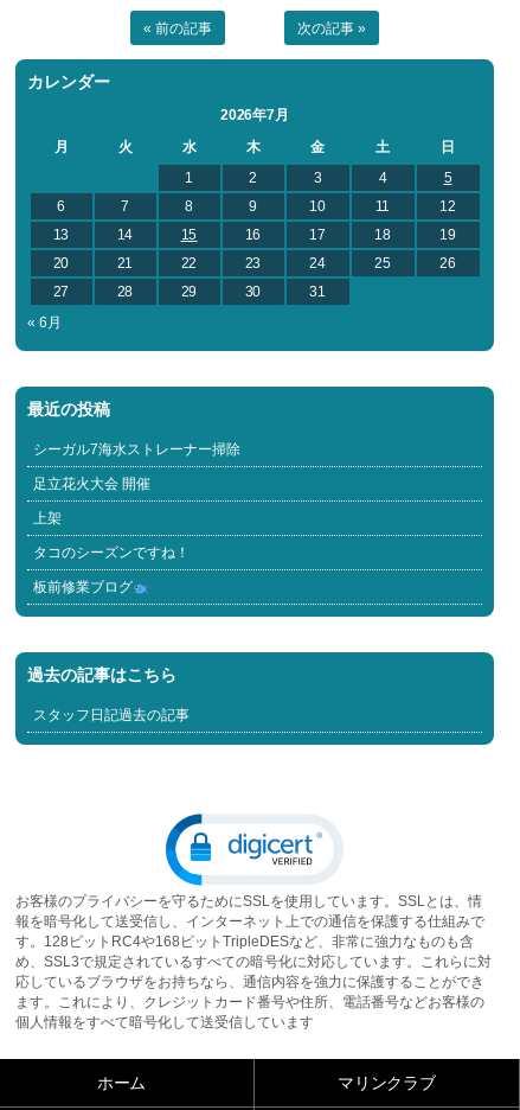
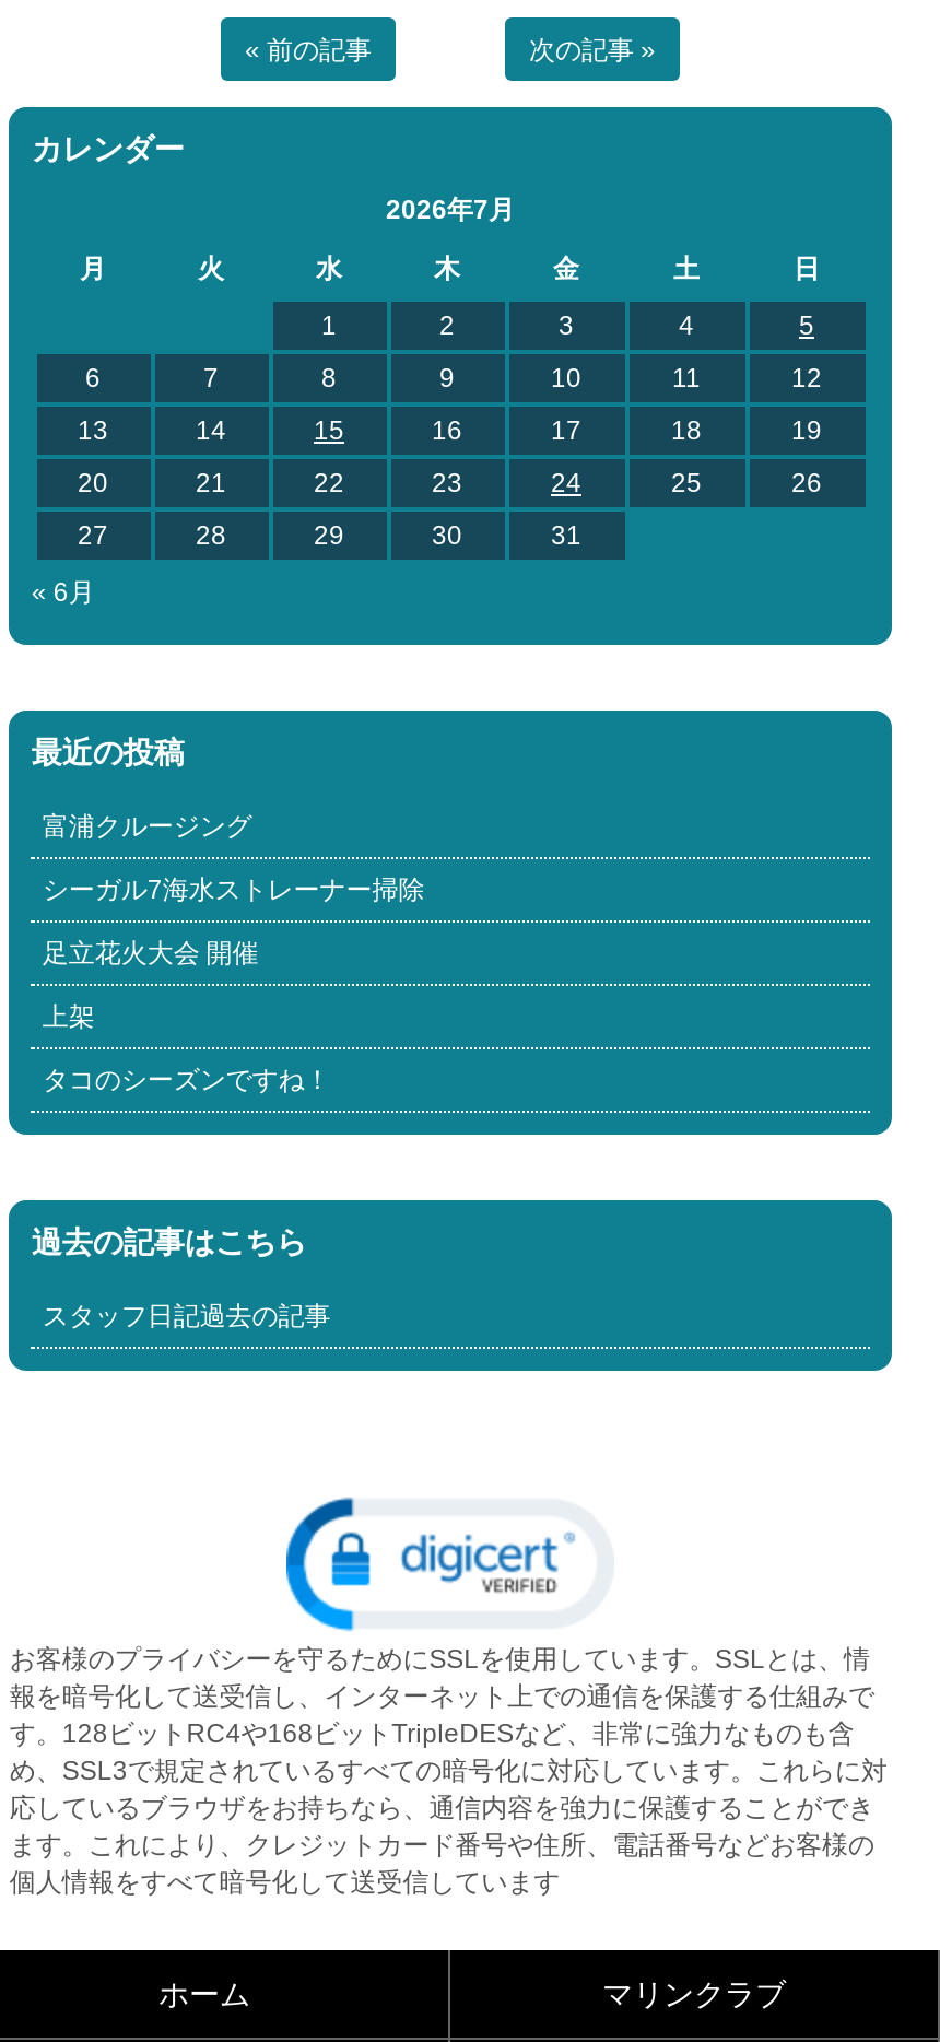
+ 富浦クルージング

moved down: シーガル7海水ストレーナー掃除 | 足立花火大会 開催 | 上架 | タコのシーズンですね！

- 板前修業ブログ
